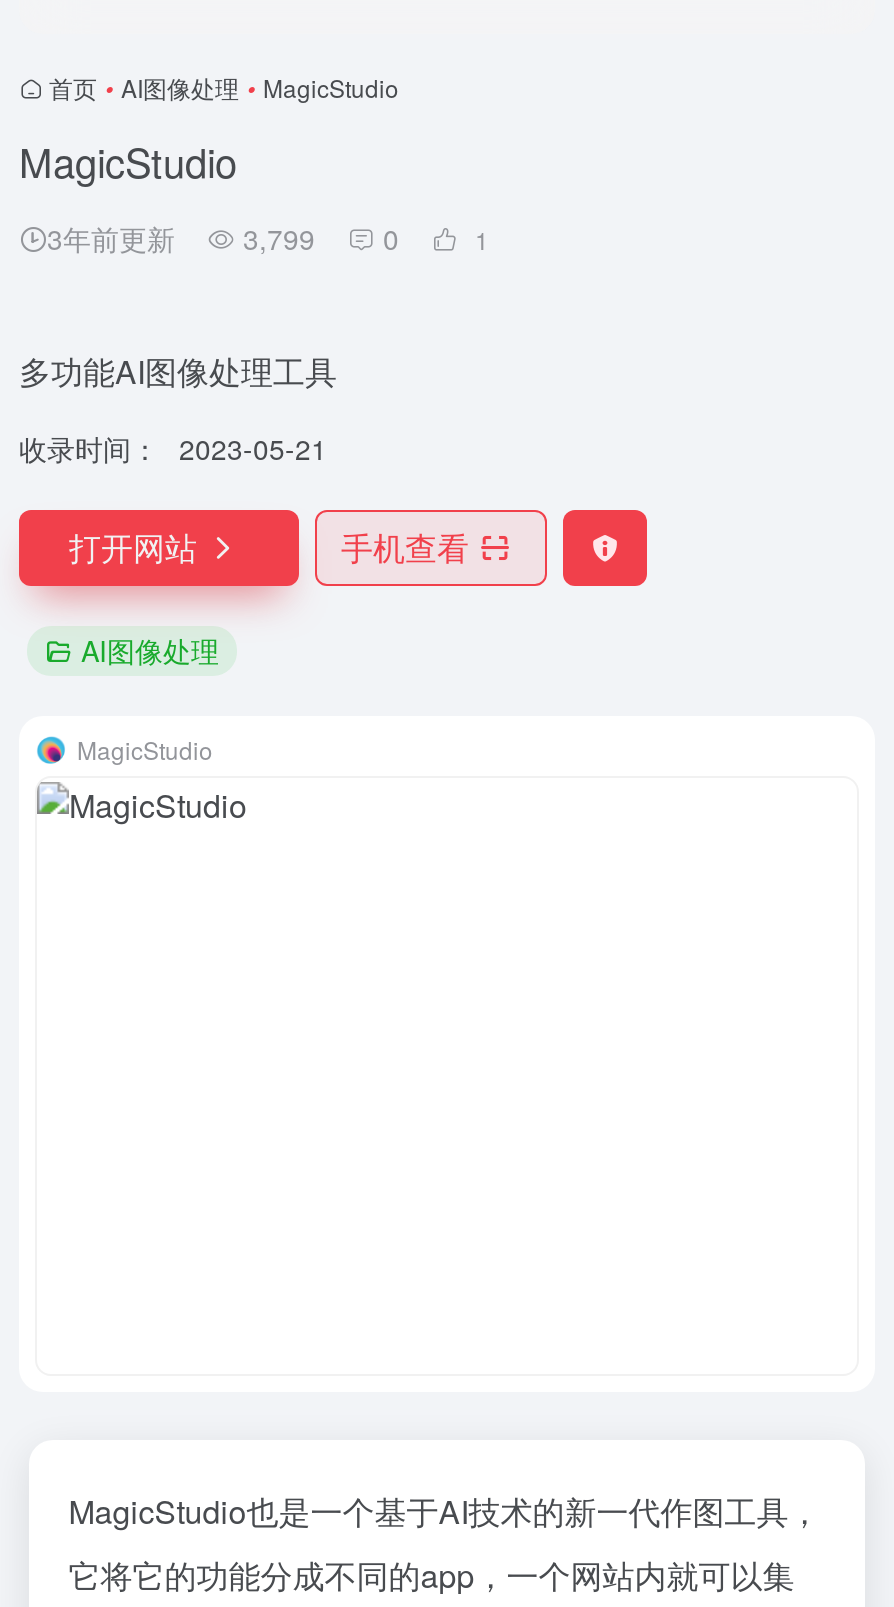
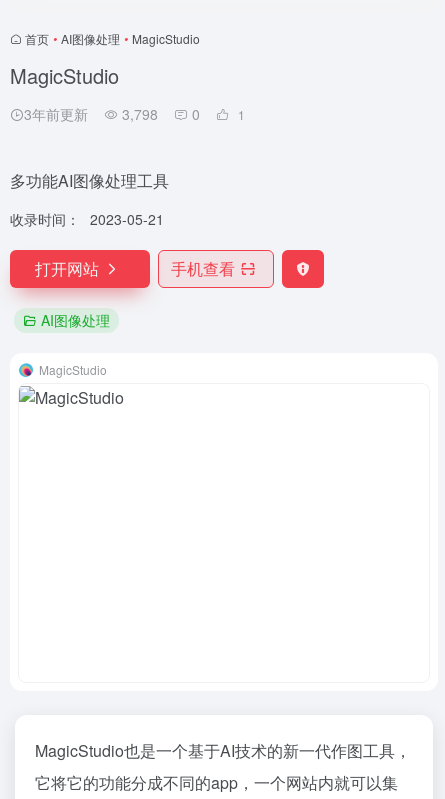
- 3年前更新 3,799 0
+ 3年前更新 3,798 0
